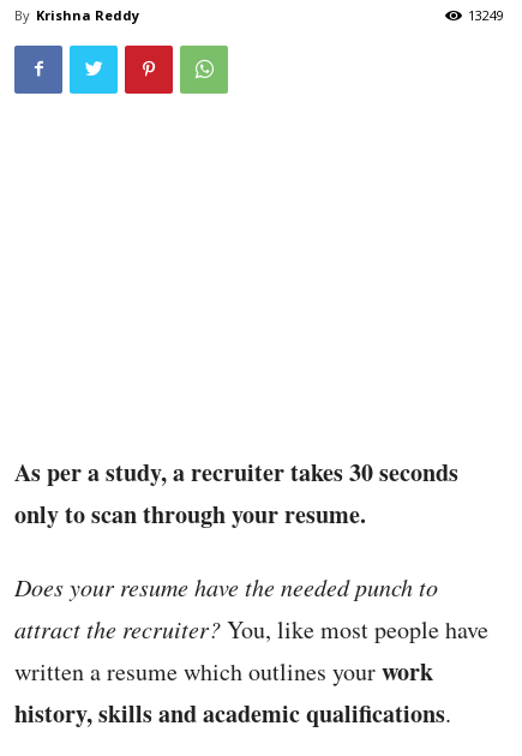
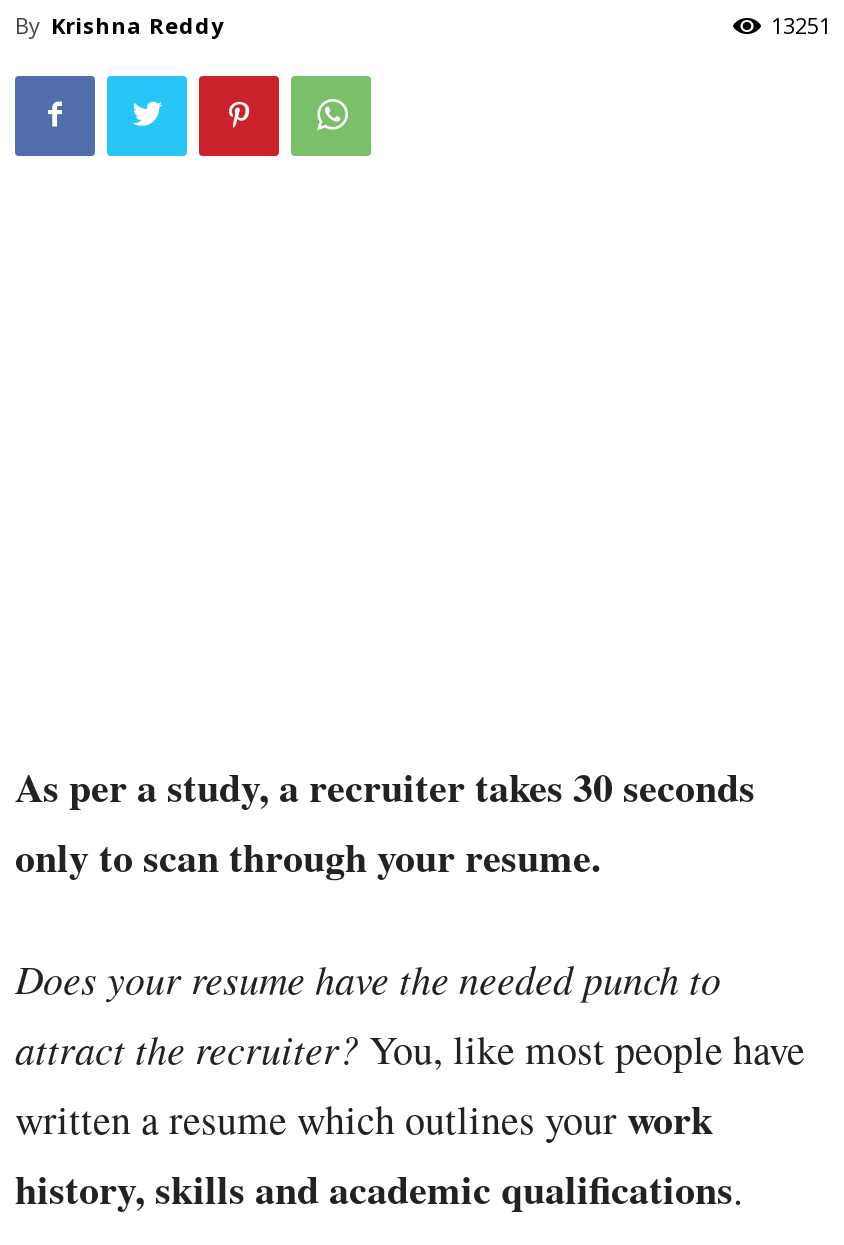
- 13249
+ 13251
